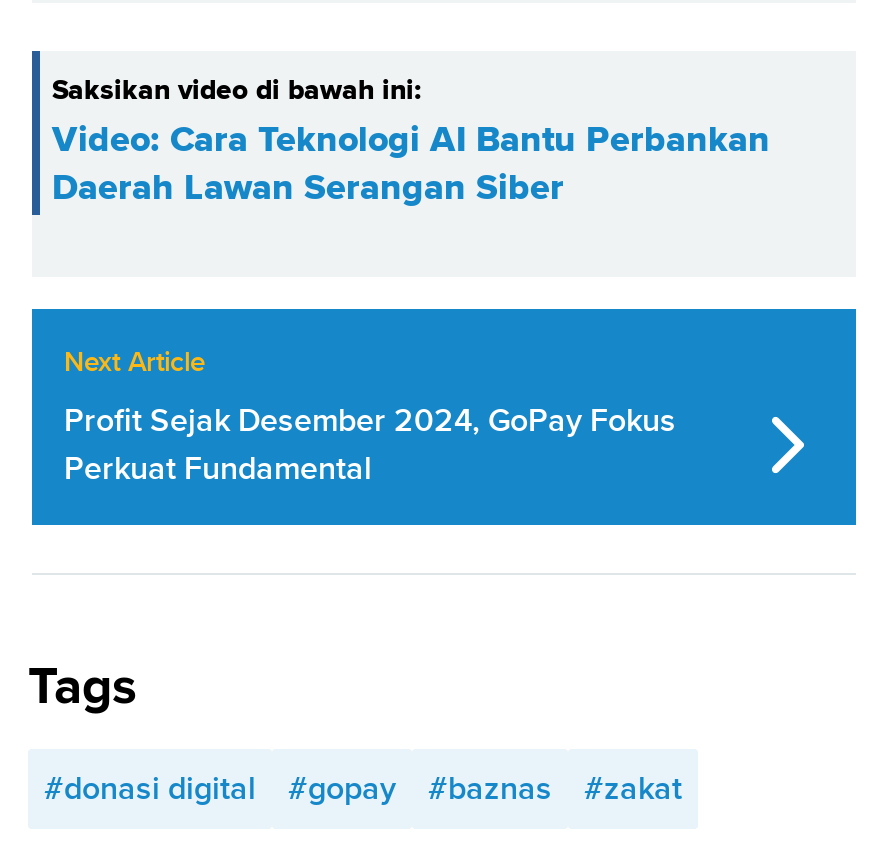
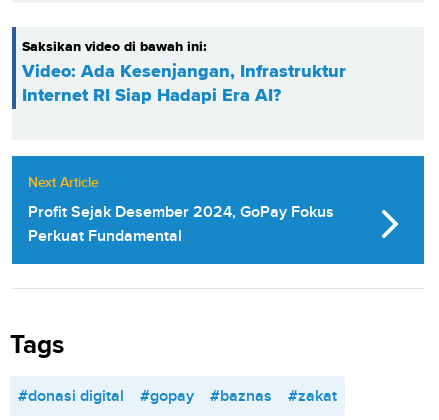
- Video: Cara Teknologi AI Bantu Perbankan
- Daerah Lawan Serangan Siber
+ Video: Ada Kesenjangan, Infrastruktur
+ Internet RI Siap Hadapi Era AI?
